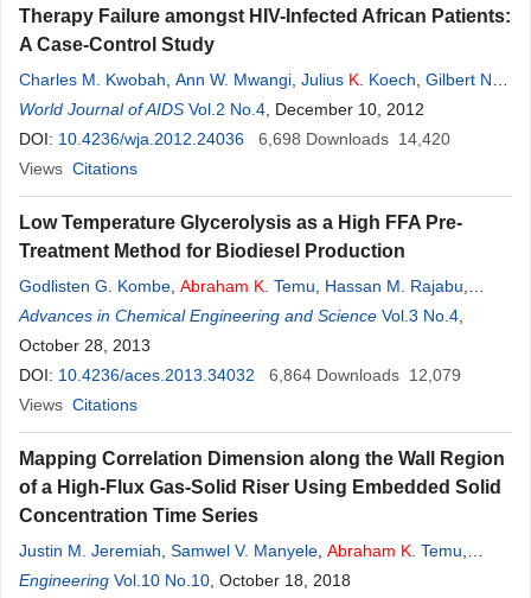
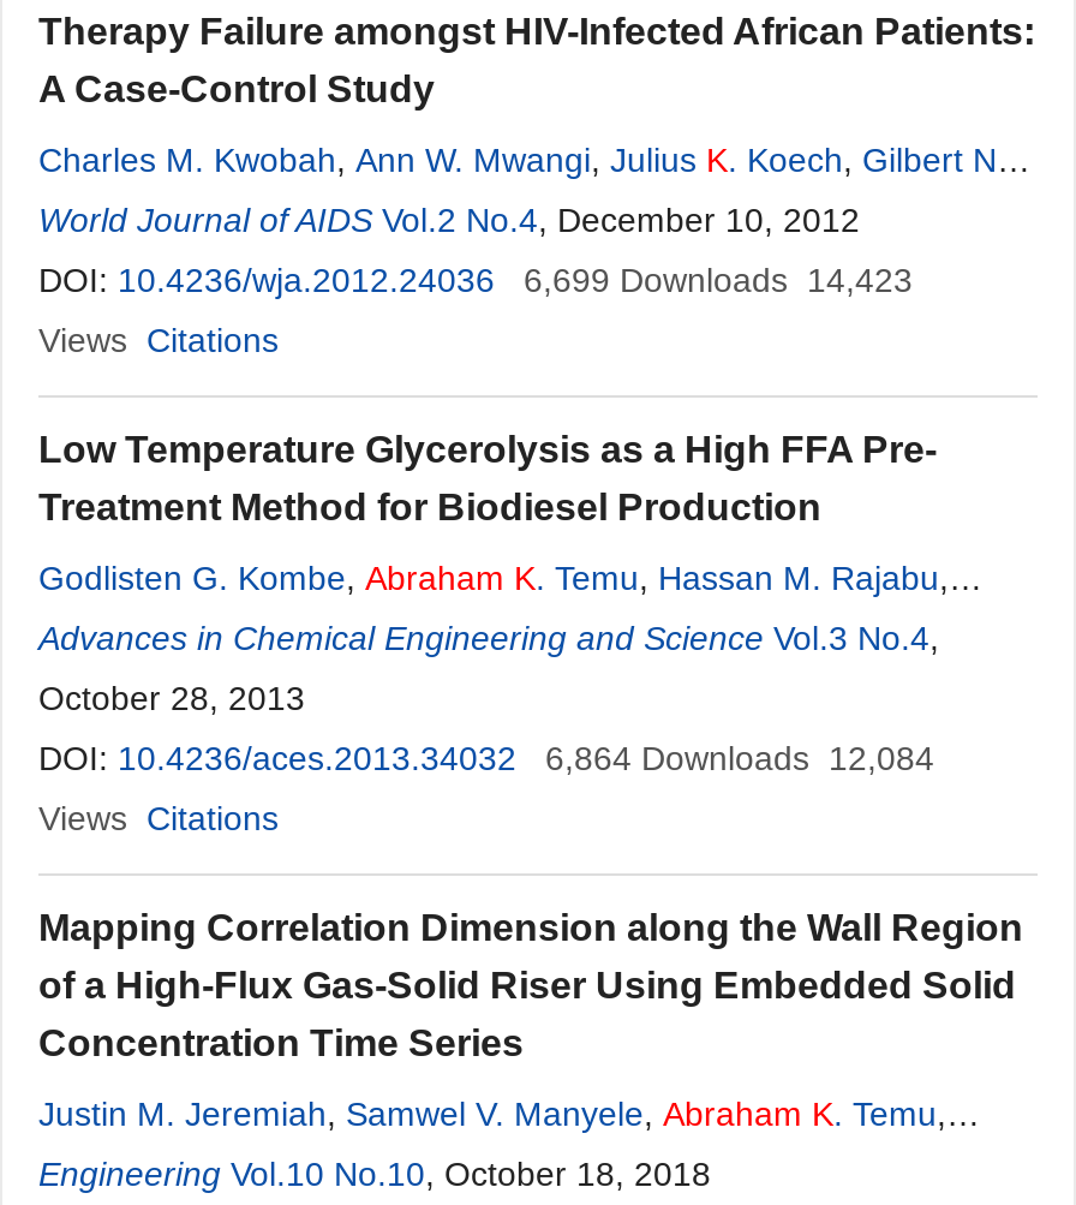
- DOI: 10.4236/wja.2012.24036 6,698 Downloads 14,420
+ DOI: 10.4236/wja.2012.24036 6,699 Downloads 14,423

- DOI: 10.4236/aces.2013.34032 6,864 Downloads 12,079
+ DOI: 10.4236/aces.2013.34032 6,864 Downloads 12,084
